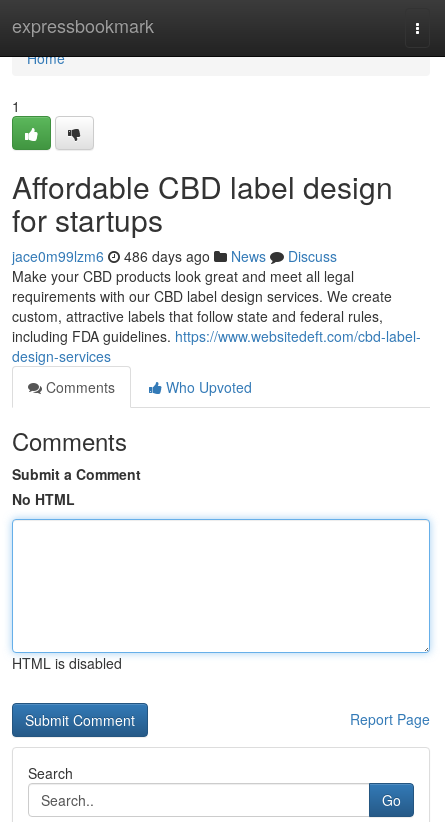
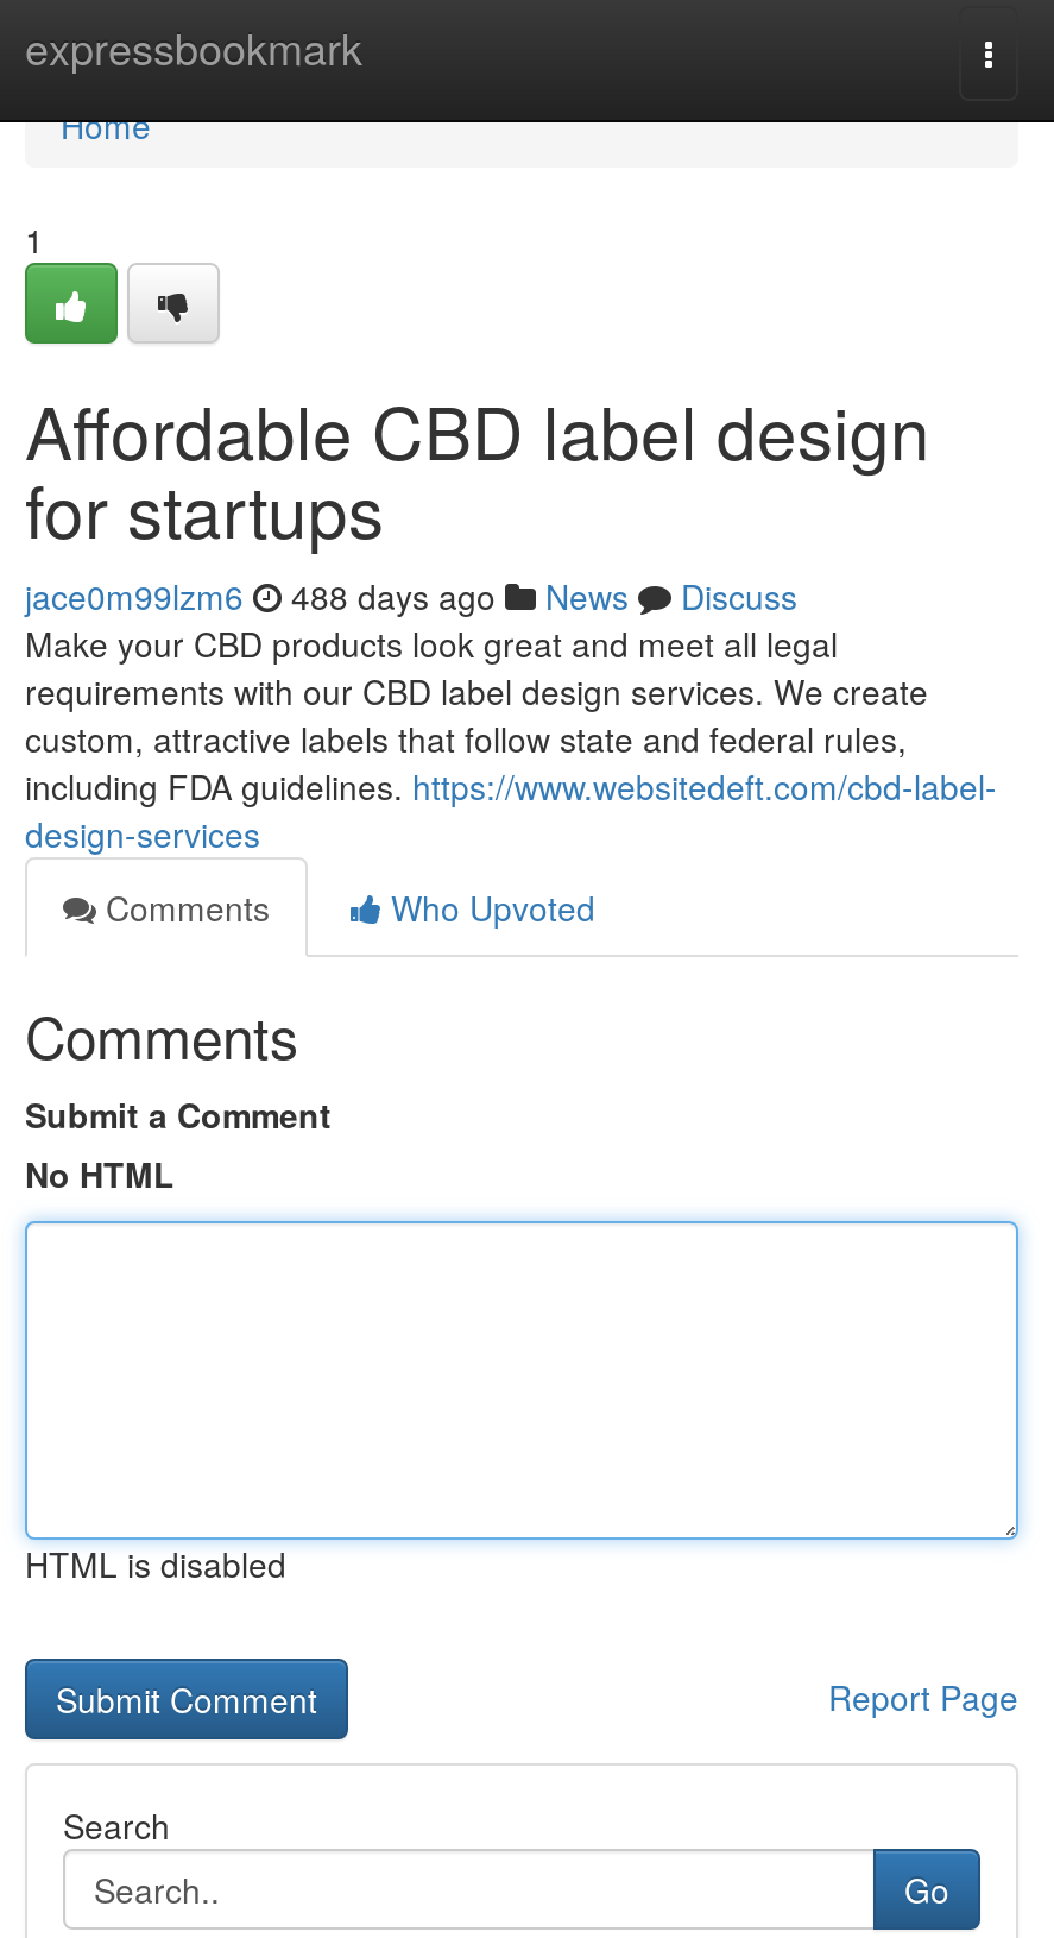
- jace0m99lzm6 486 days ago News Discuss
+ jace0m99lzm6 488 days ago News Discuss
